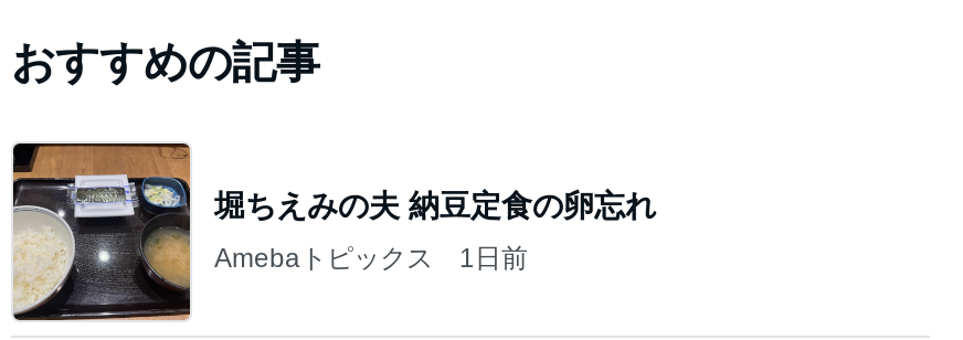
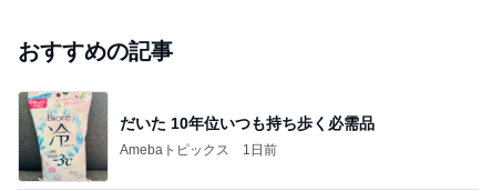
- [image]
- 堀ちえみの夫 納豆定食の卵忘れ
+ [image]
+ だいた 10年位いつも持ち歩く必需品
